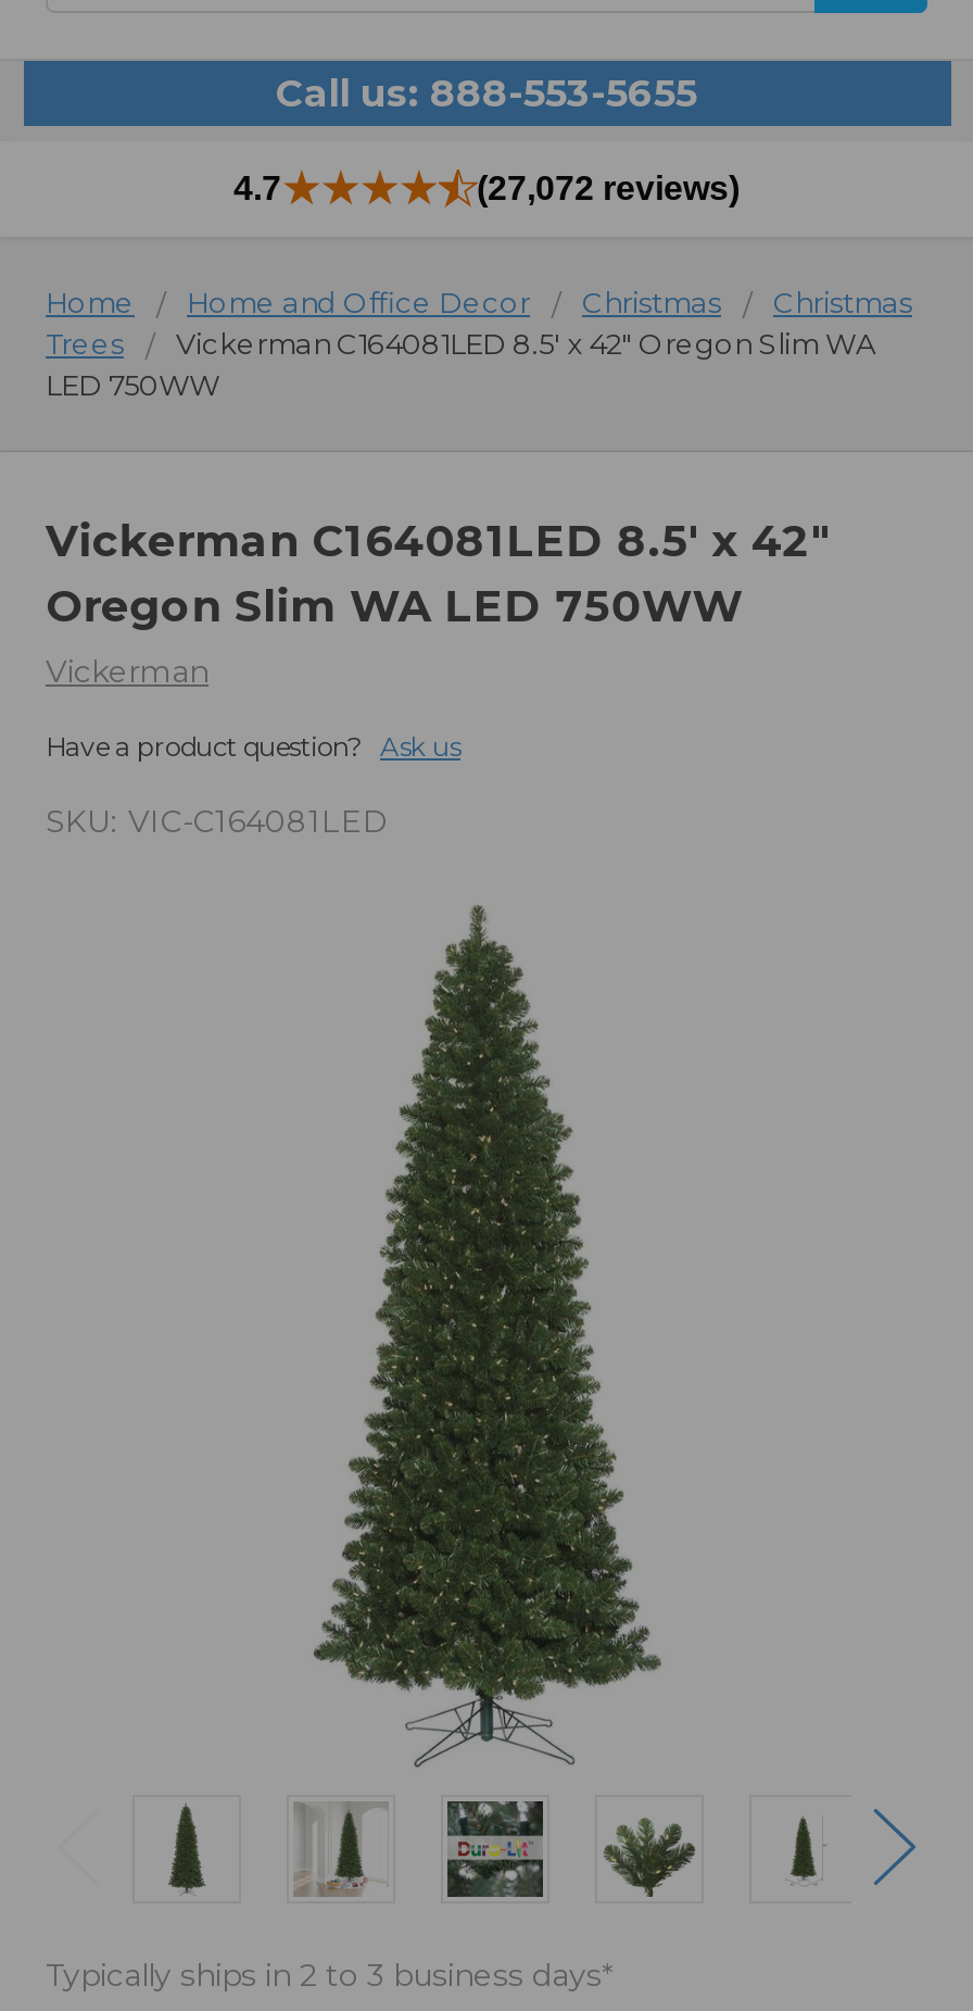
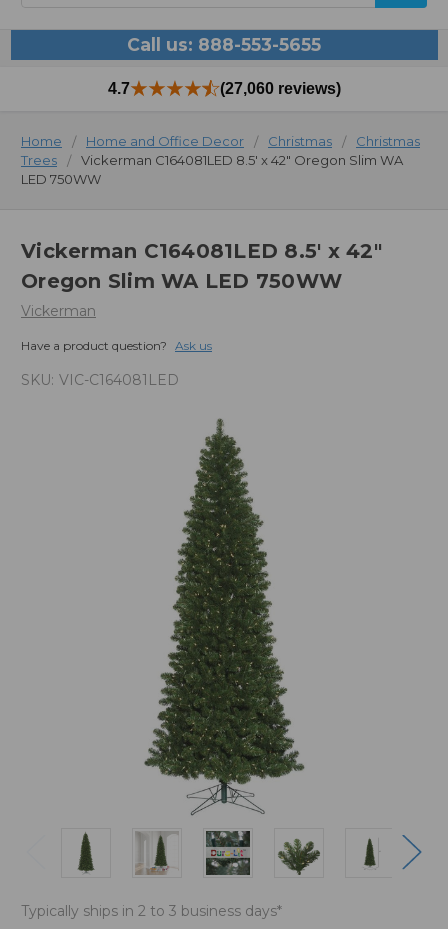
- (27,072 reviews)
+ (27,060 reviews)
